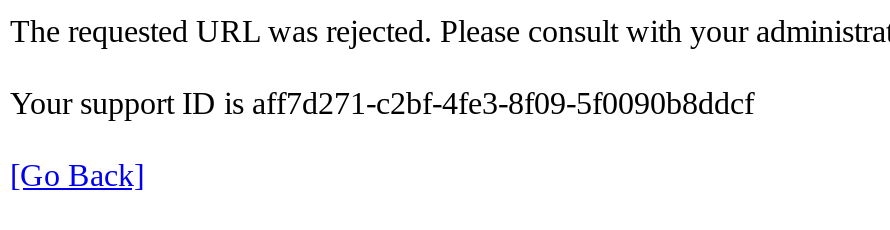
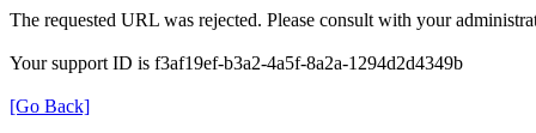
- Your support ID is aff7d271-c2bf-4fe3-8f09-5f0090b8ddcf
+ Your support ID is f3af19ef-b3a2-4a5f-8a2a-1294d2d4349b
